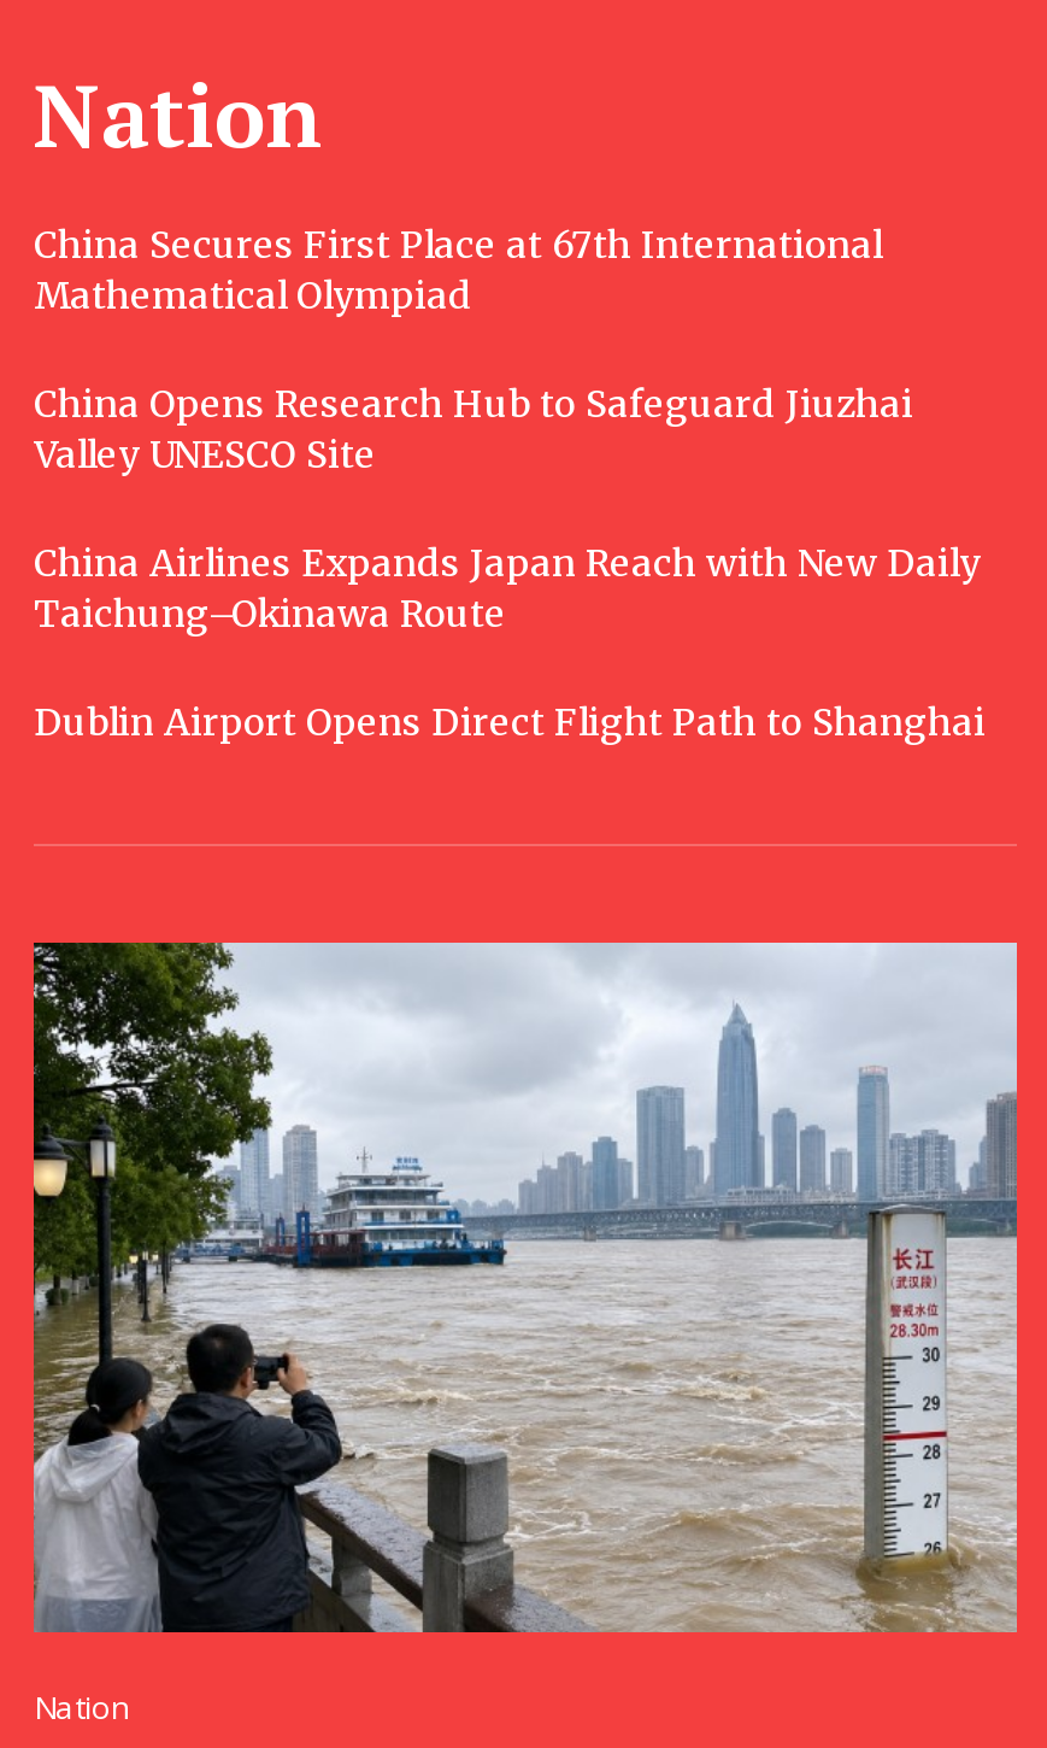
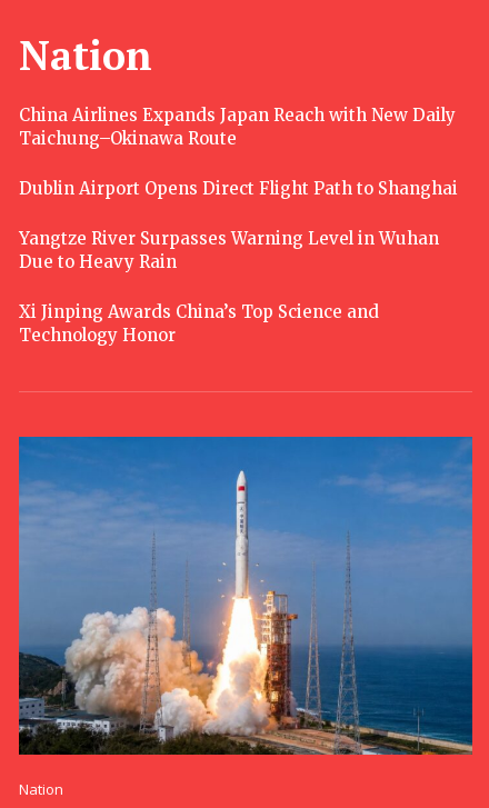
- China Secures First Place at 67th International
- Mathematical Olympiad
- China Opens Research Hub to Safeguard Jiuzhai
- Valley UNESCO Site

moved up: China Airlines Expands Japan Reach with New Daily | Taichung–Okinawa Route | Dublin Airport Opens Direct Flight Path to Shanghai

+ Yangtze River Surpasses Warning Level in Wuhan
+ Due to Heavy Rain
+ Xi Jinping Awards China’s Top Science and
+ Technology Honor

- [image]
+ [image]
